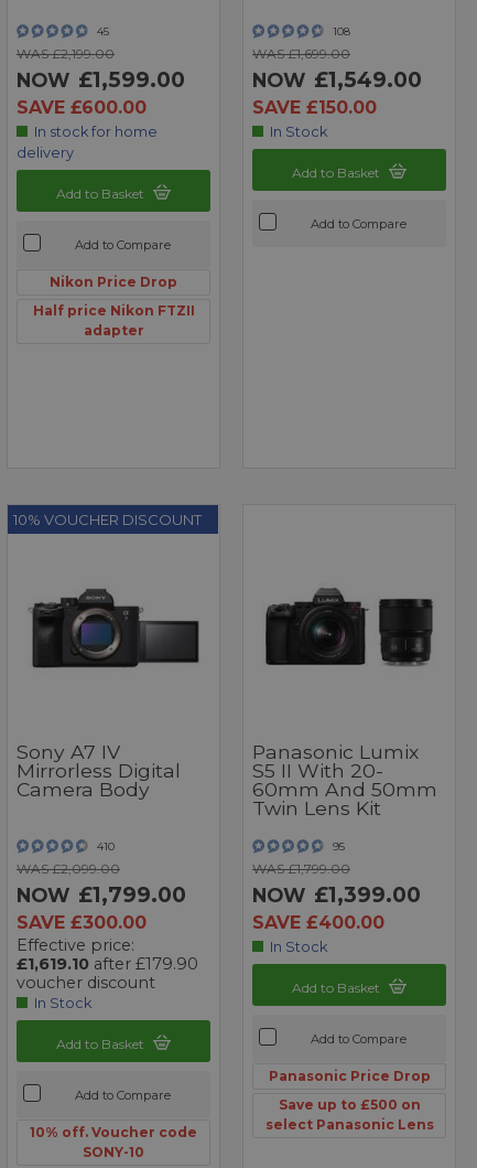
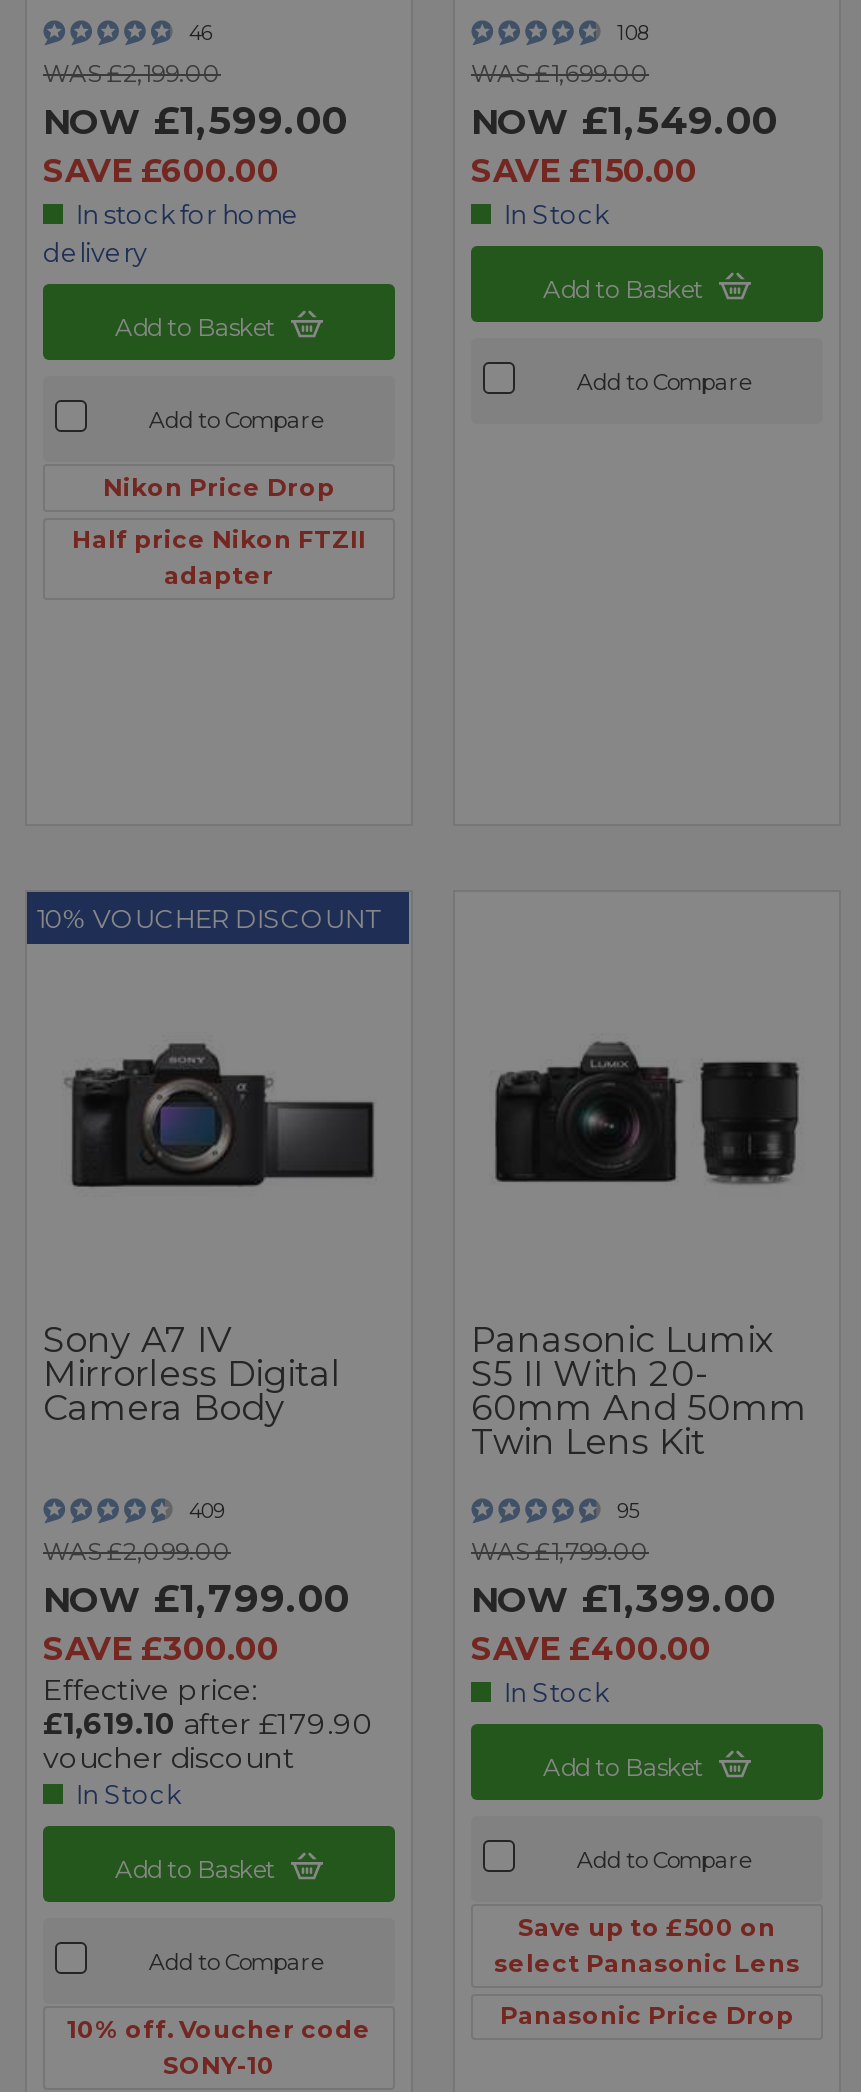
- 45
+ 46

- 410
+ 409

moved down: Panasonic Price Drop

moved up: Save up to £500 on | select Panasonic Lens
